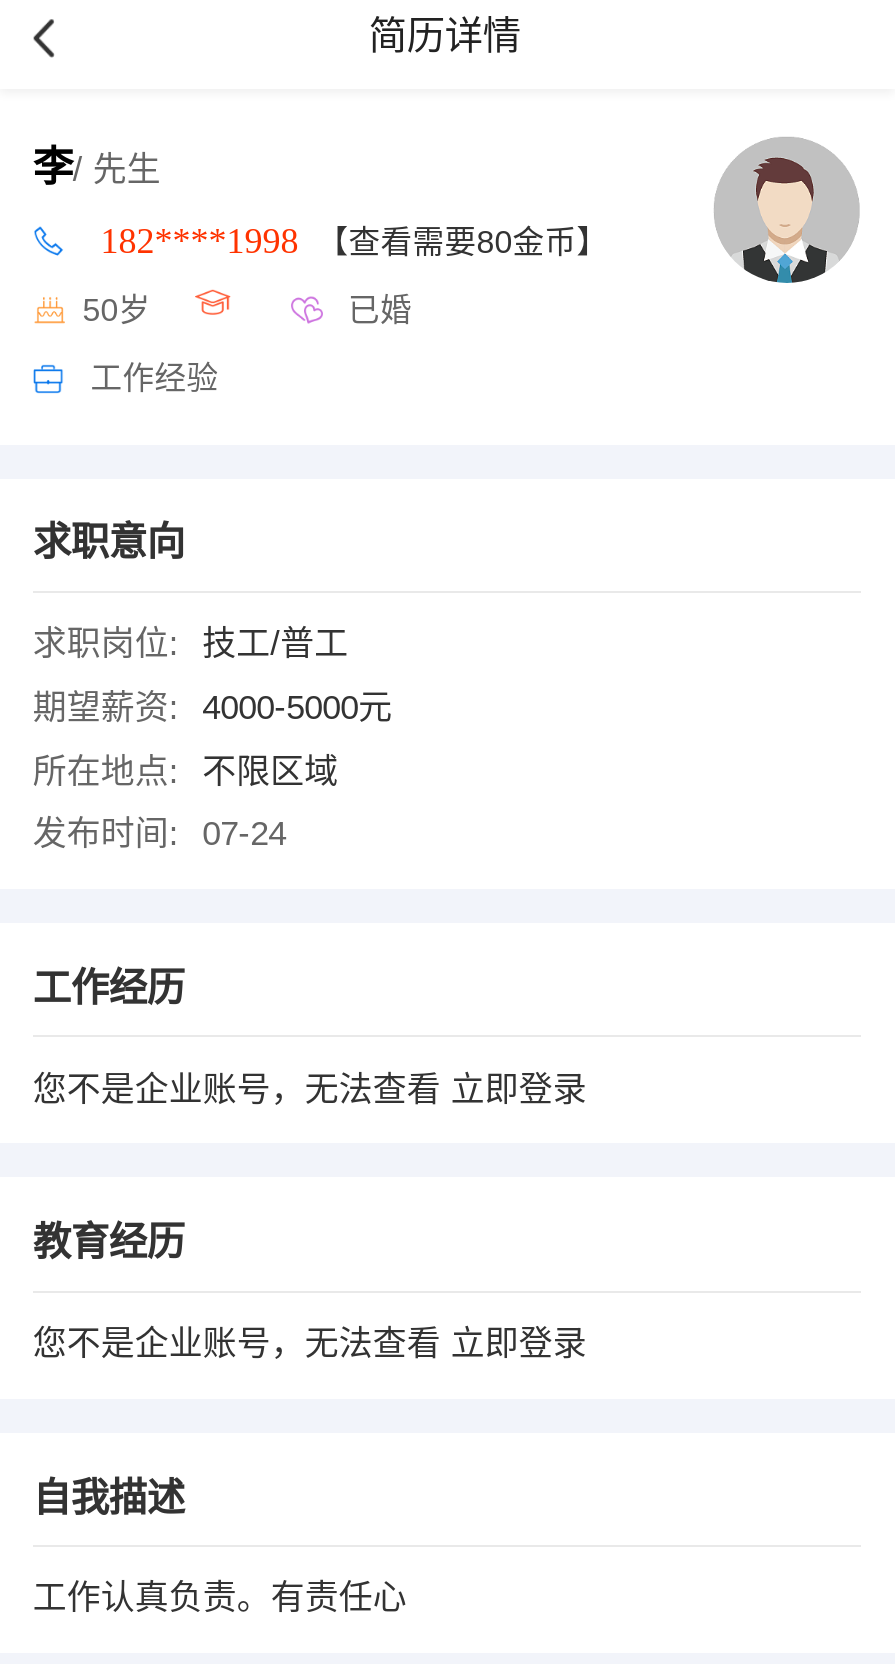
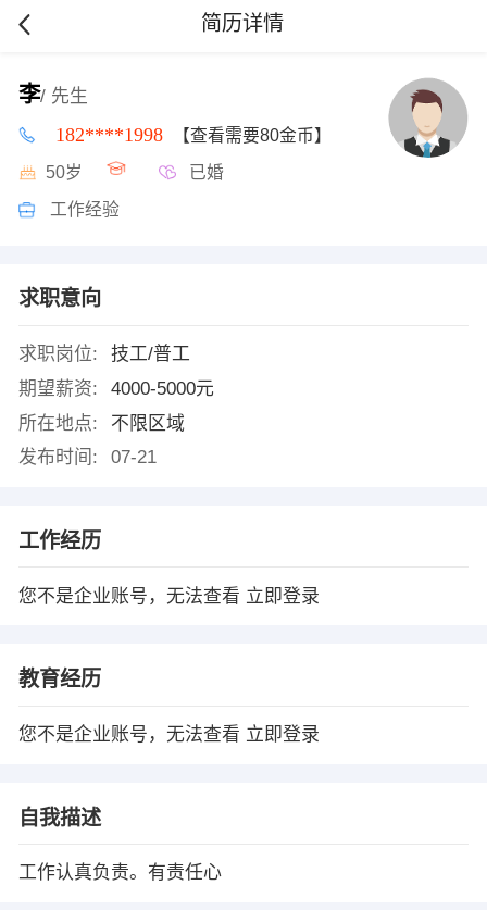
- 发布时间: 07-24
+ 发布时间: 07-21
